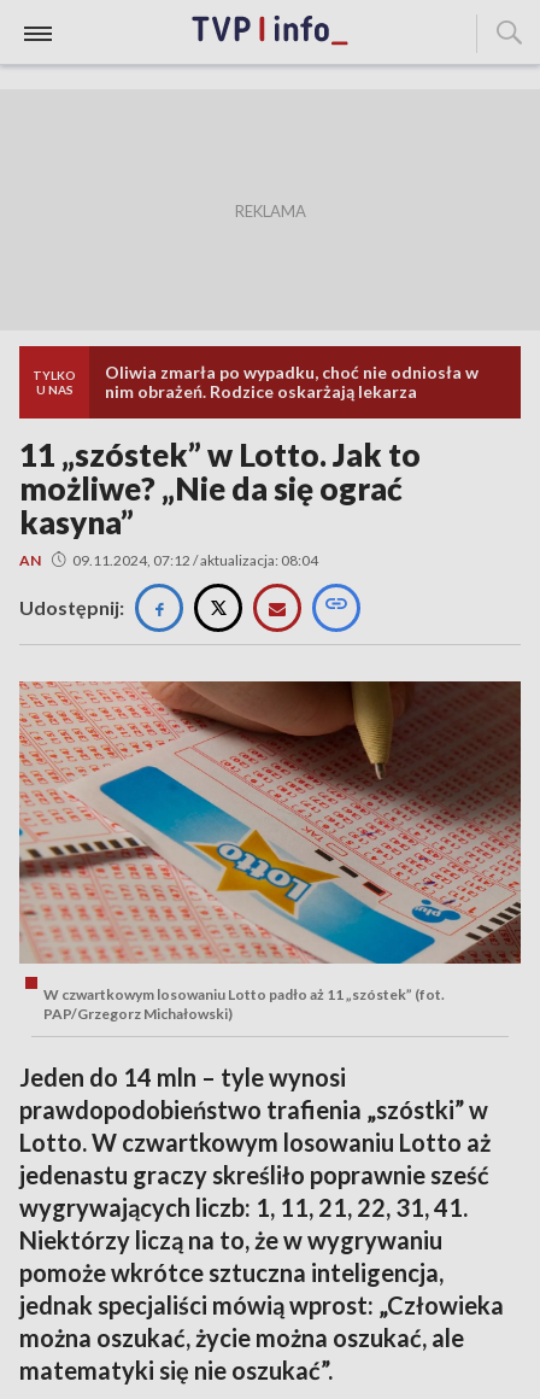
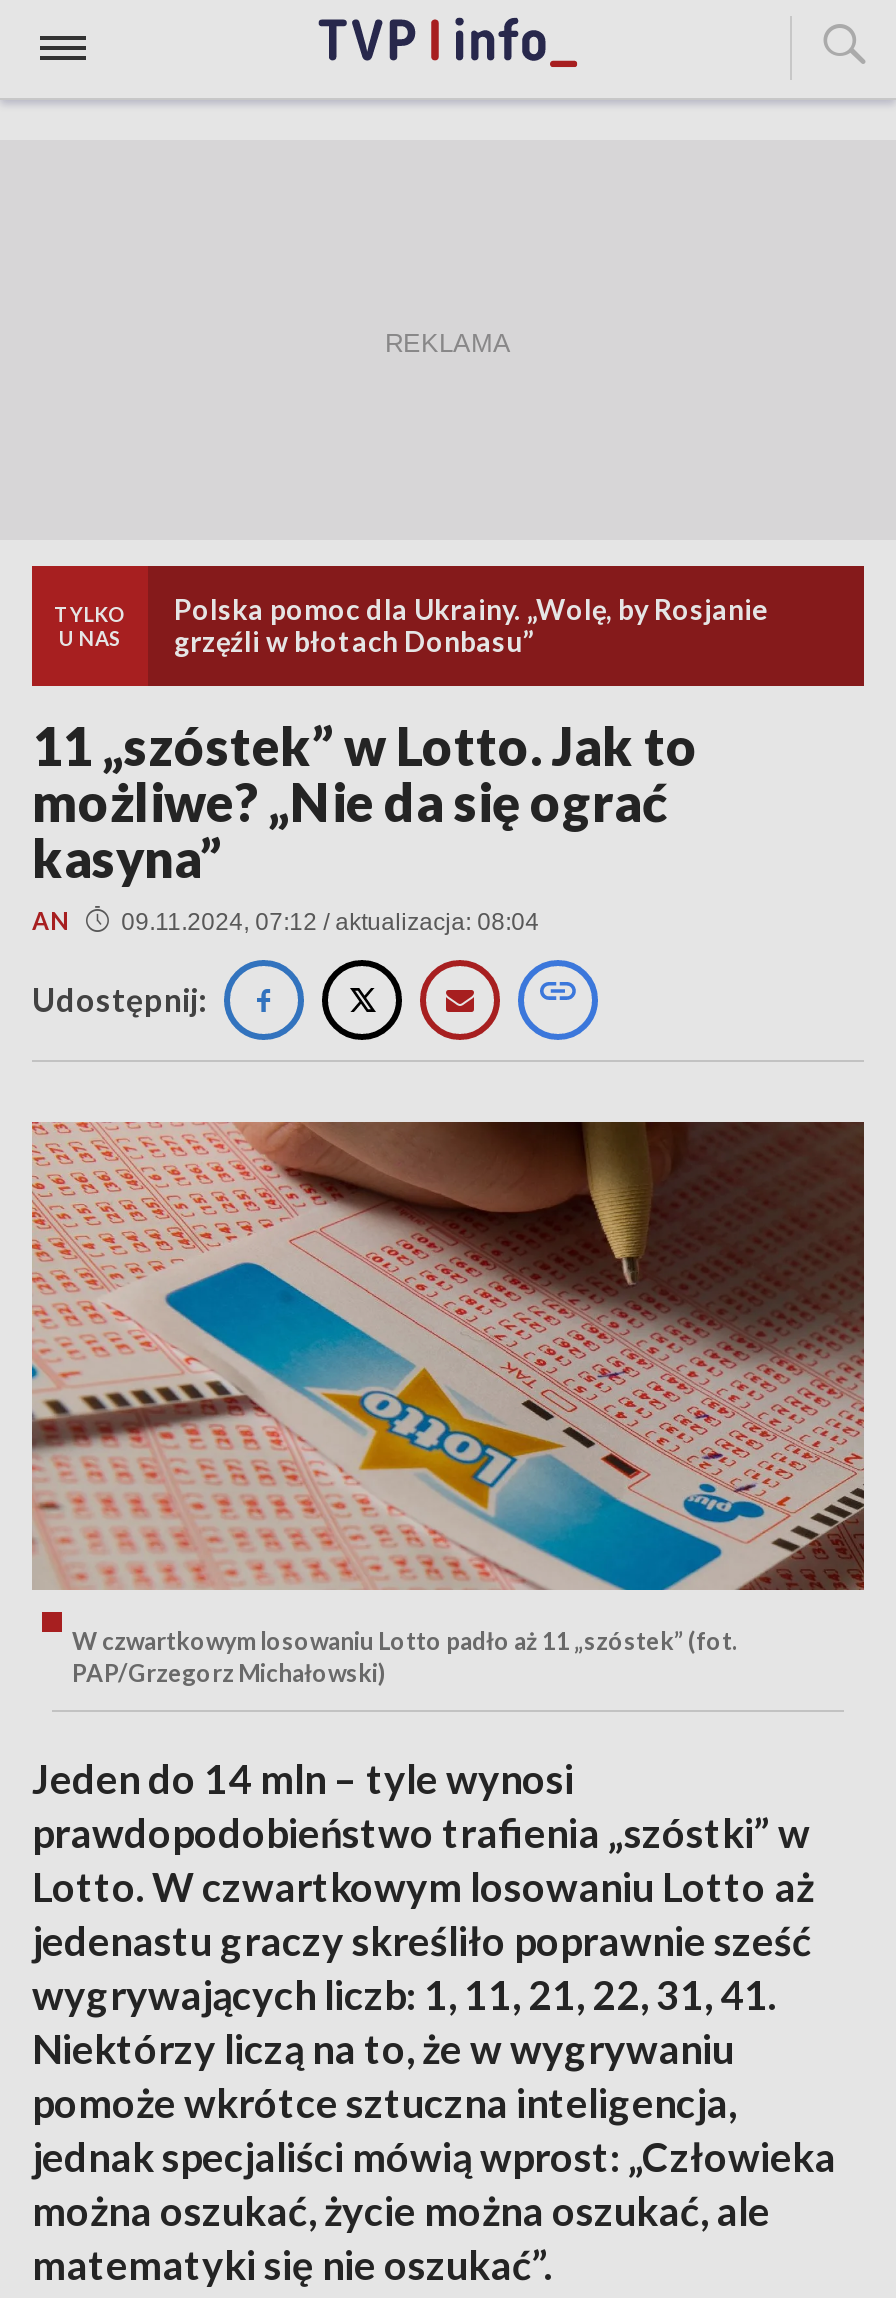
- Oliwia zmarła po wypadku, choć nie odniosła w
- nim obrażeń. Rodzice oskarżają lekarza
+ Polska pomoc dla Ukrainy. „Wolę, by Rosjanie
+ grzęźli w błotach Donbasu”
